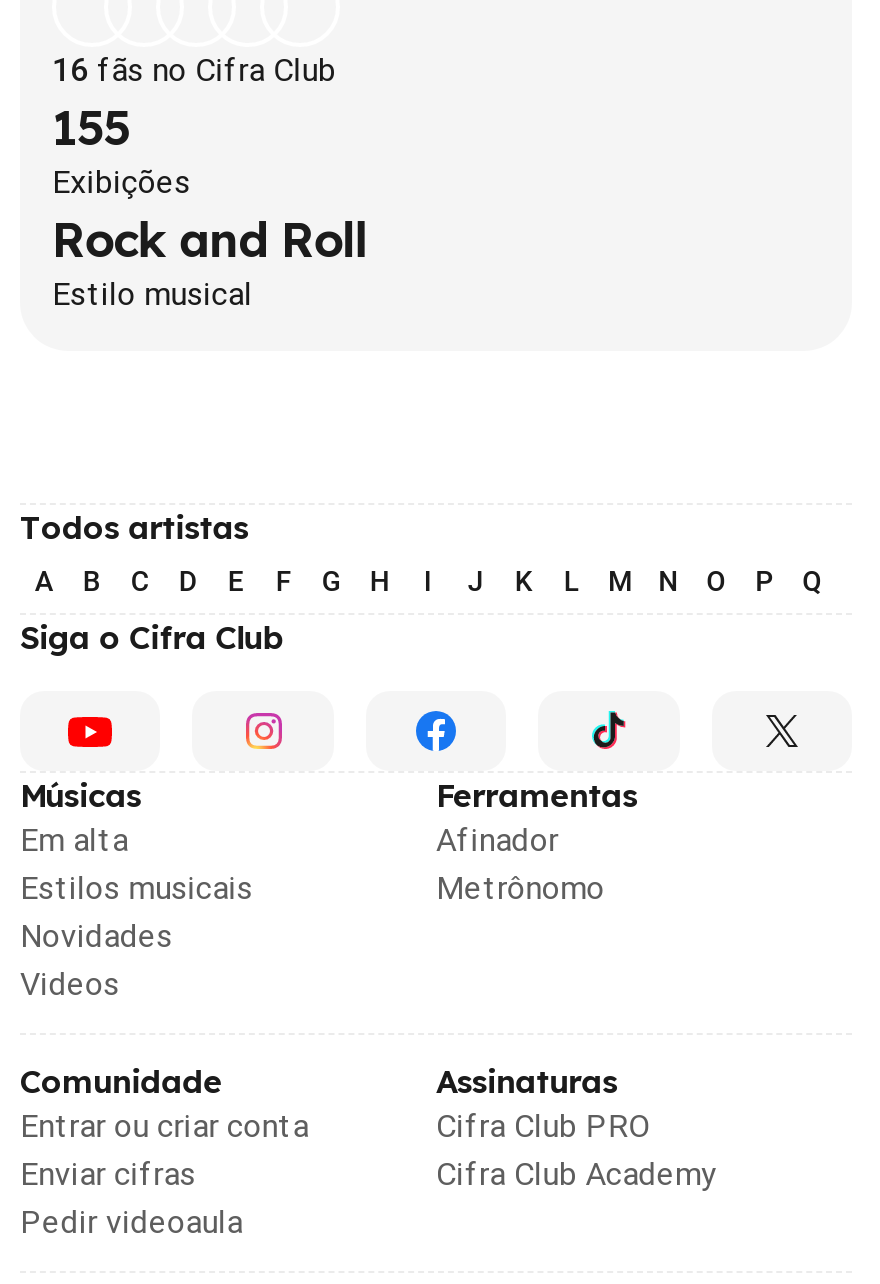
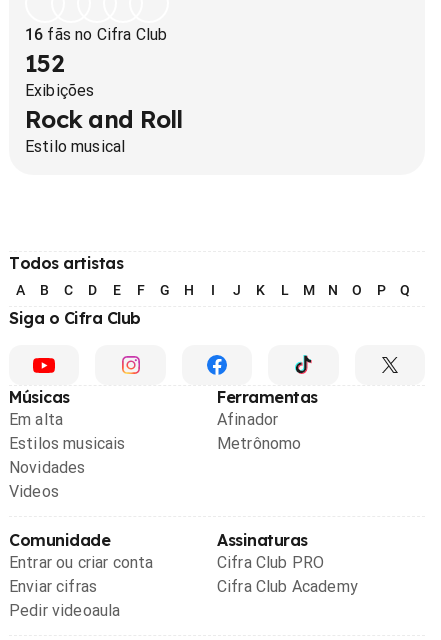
- 155
+ 152
